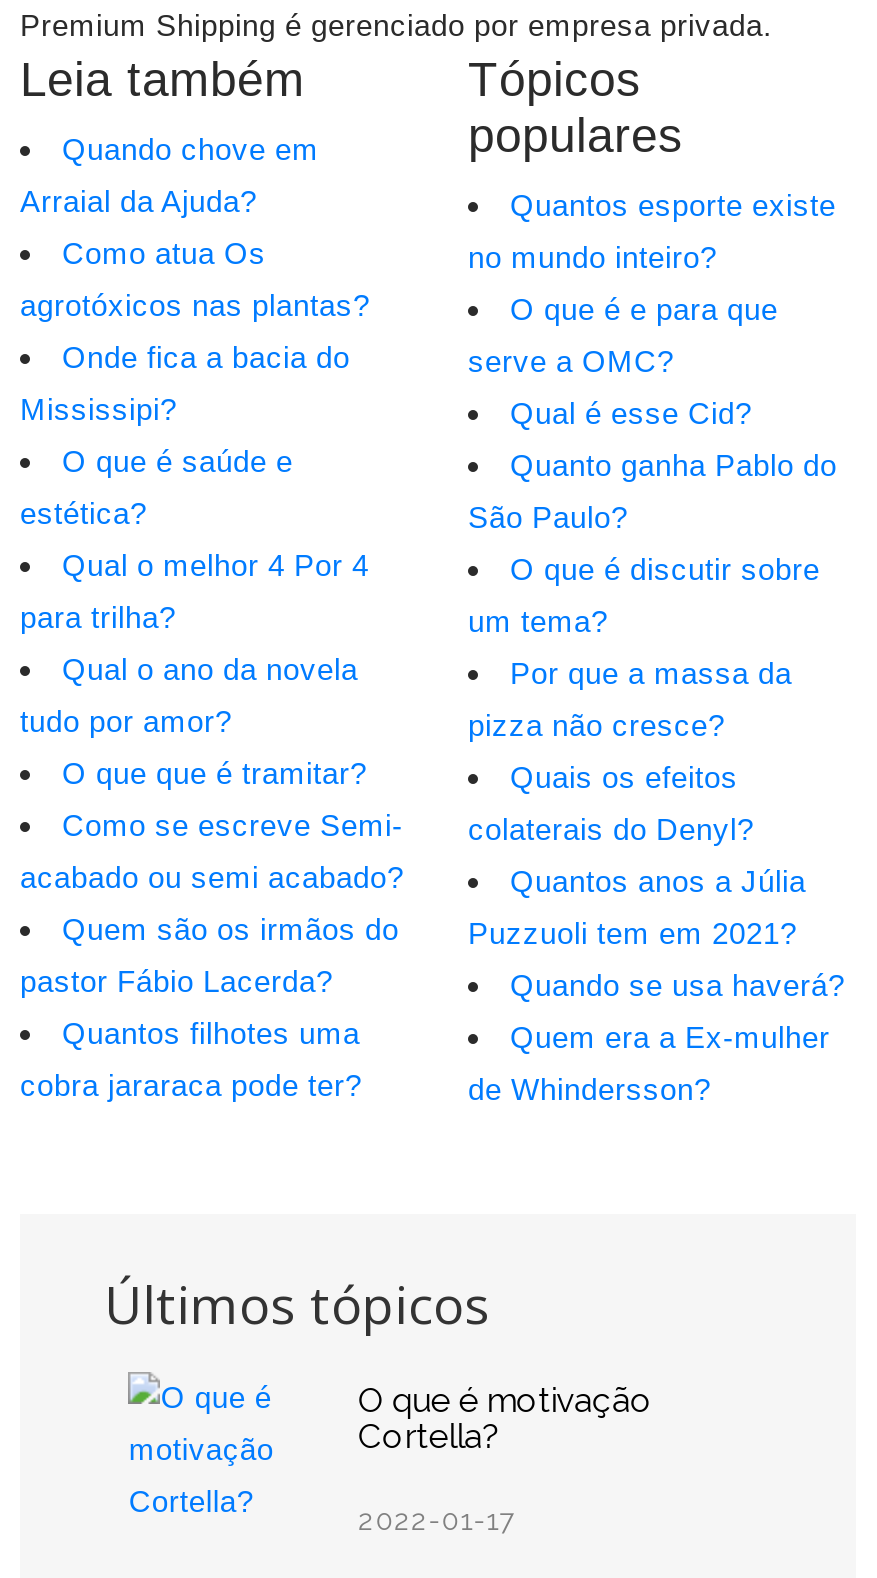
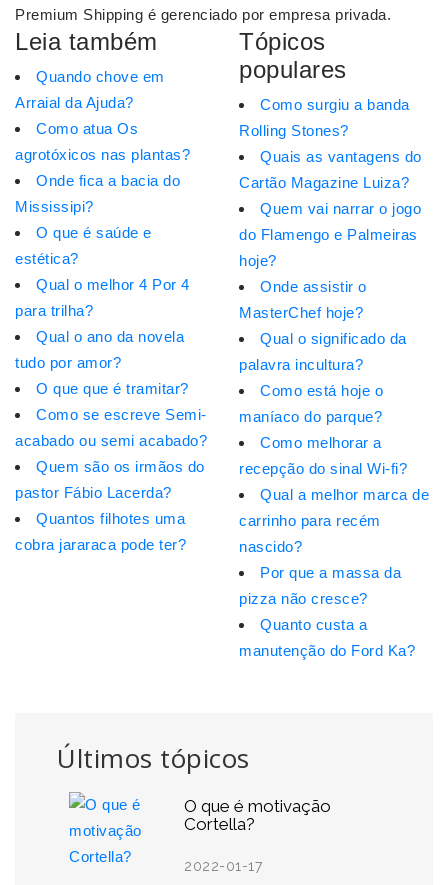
- Quantos esporte existe
- no mundo inteiro?
- O que é e para que
- serve a OMC?
- Qual é esse Cid?
- Quanto ganha Pablo do
- São Paulo?
- O que é discutir sobre
- um tema?
+ Como surgiu a banda
+ Rolling Stones?
+ Quais as vantagens do
+ Cartão Magazine Luiza?
+ Quem vai narrar o jogo
+ do Flamengo e Palmeiras
+ hoje?
+ Onde assistir o
+ MasterChef hoje?
+ Qual o significado da
+ palavra incultura?
+ Como está hoje o
+ maníaco do parque?
+ Como melhorar a
+ recepção do sinal Wi-fi?
+ Qual a melhor marca de
+ carrinho para recém
+ nascido?

moved down: Por que a massa da | pizza não cresce?

- Quais os efeitos
- colaterais do Denyl?
- Quantos anos a Júlia
- Puzzuoli tem em 2021?
- Quando se usa haverá?
- Quem era a Ex-mulher
- de Whindersson?
+ Quanto custa a
+ manutenção do Ford Ka?
